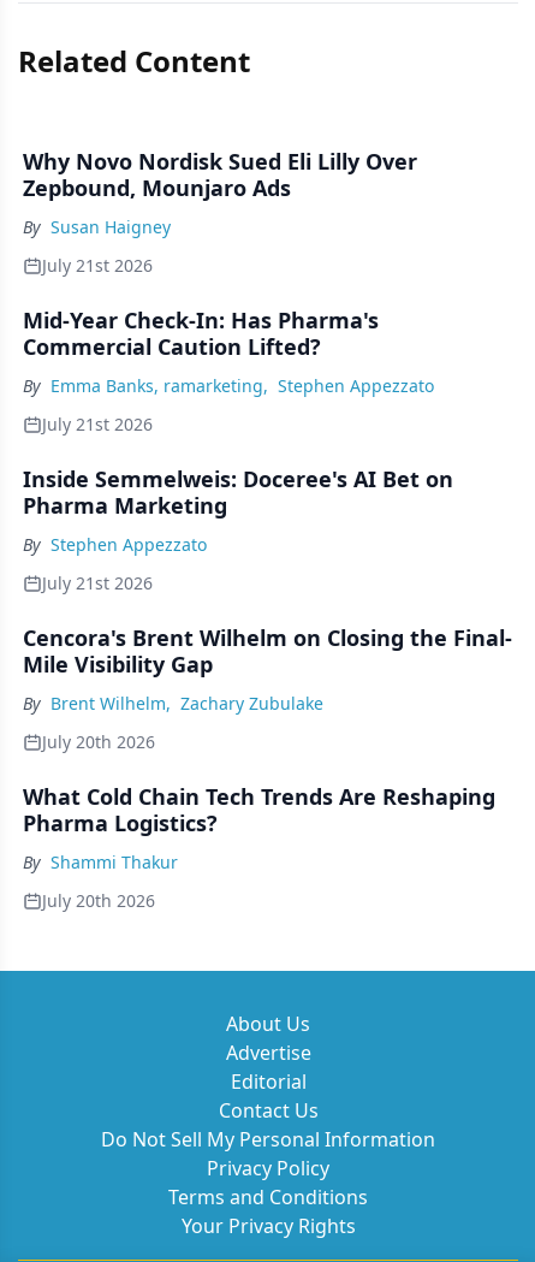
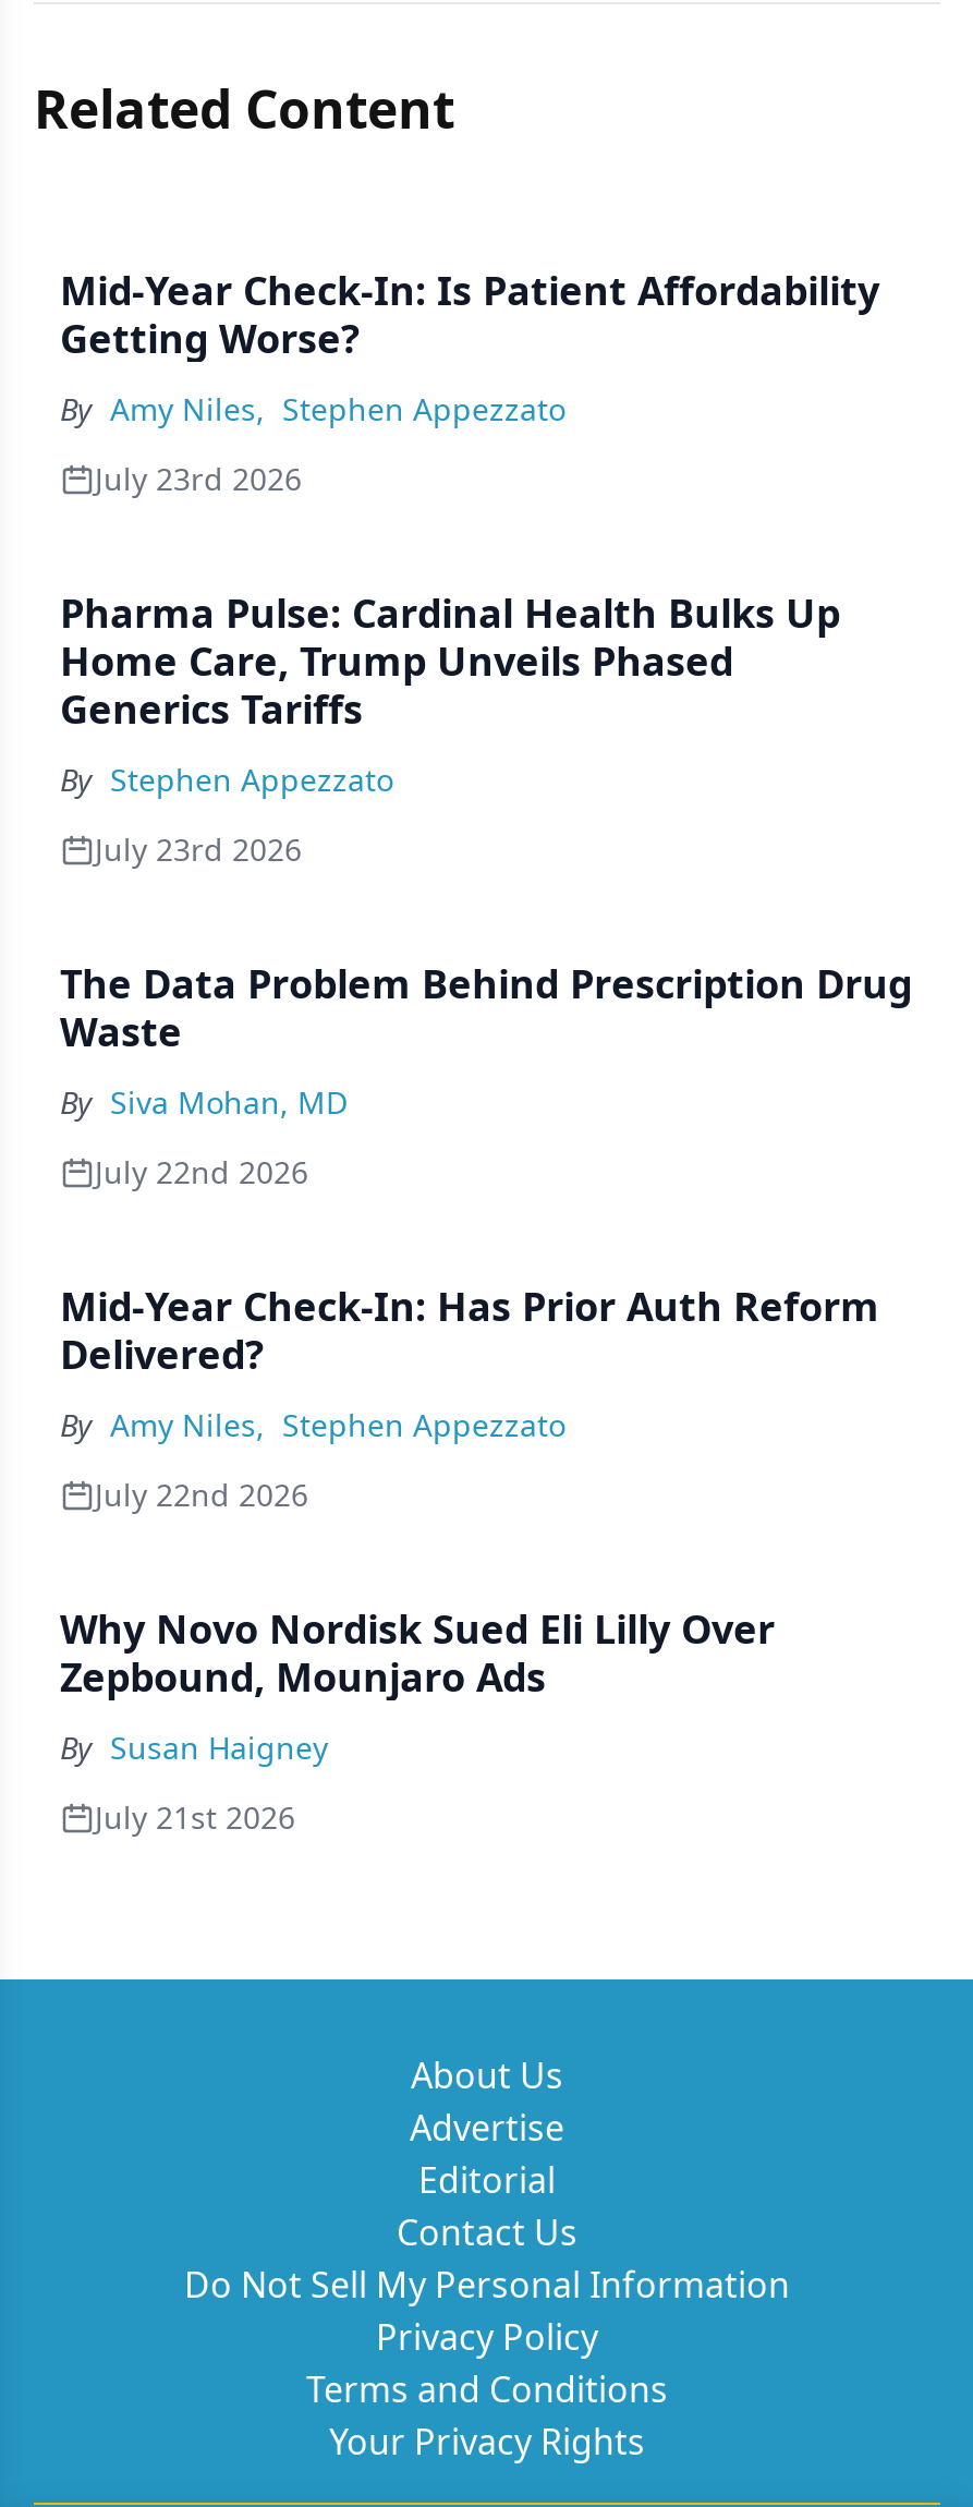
+ Mid-Year Check-In: Is Patient Affordability
+ Getting Worse?
+ By Amy Niles, Stephen Appezzato
+ July 23rd 2026
+ Pharma Pulse: Cardinal Health Bulks Up
+ Home Care, Trump Unveils Phased
+ Generics Tariffs
+ July 23rd 2026
+ The Data Problem Behind Prescription Drug
+ Waste
+ By Siva Mohan, MD
+ July 22nd 2026
+ Mid-Year Check-In: Has Prior Auth Reform
+ Delivered?
+ By Amy Niles, Stephen Appezzato
+ July 22nd 2026

moved down: Why Novo Nordisk Sued Eli Lilly Over | Zepbound, Mounjaro Ads | By Susan Haigney | July 21st 2026

- Mid-Year Check-In: Has Pharma's
- Commercial Caution Lifted?
- By Emma Banks, ramarketing, Stephen Appezzato
- July 21st 2026
- Inside Semmelweis: Doceree's AI Bet on
- Pharma Marketing
- July 21st 2026
- Cencora's Brent Wilhelm on Closing the Final-
- Mile Visibility Gap
- By Brent Wilhelm, Zachary Zubulake
- July 20th 2026
- What Cold Chain Tech Trends Are Reshaping
- Pharma Logistics?
- By Shammi Thakur
- July 20th 2026

moved up: By Stephen Appezzato
